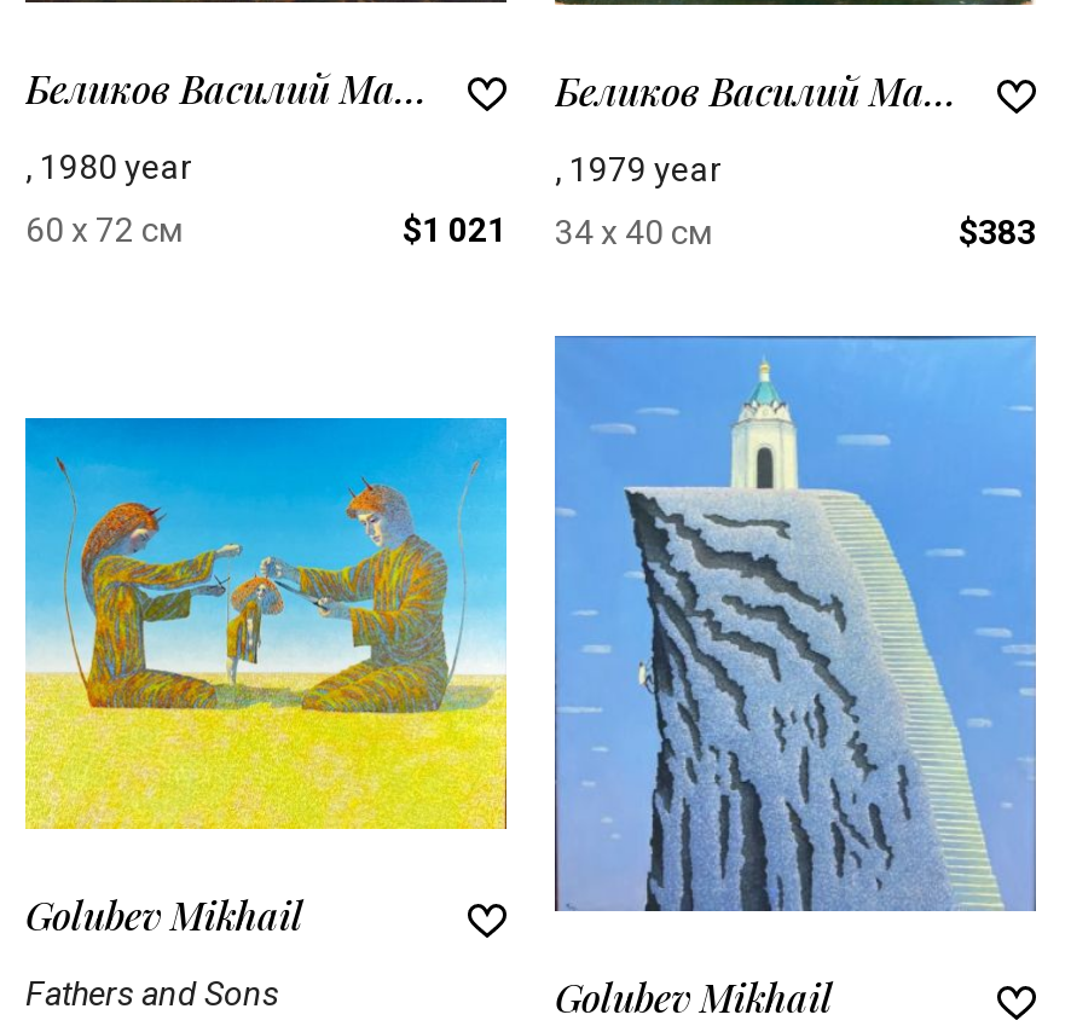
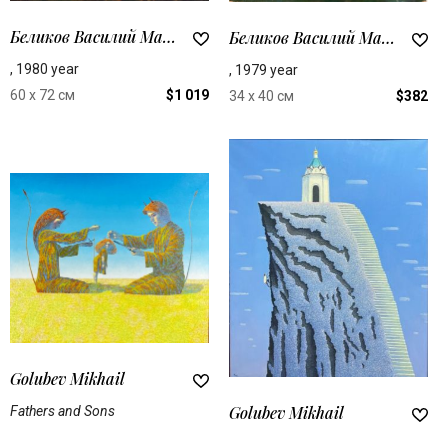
- $1 021 34 x 40 см
+ $1 019 34 x 40 см

- $383
+ $382
